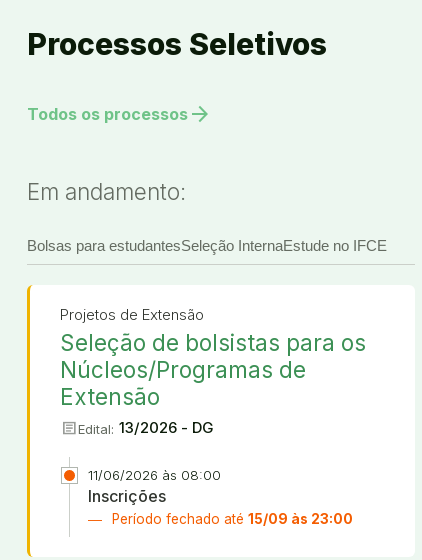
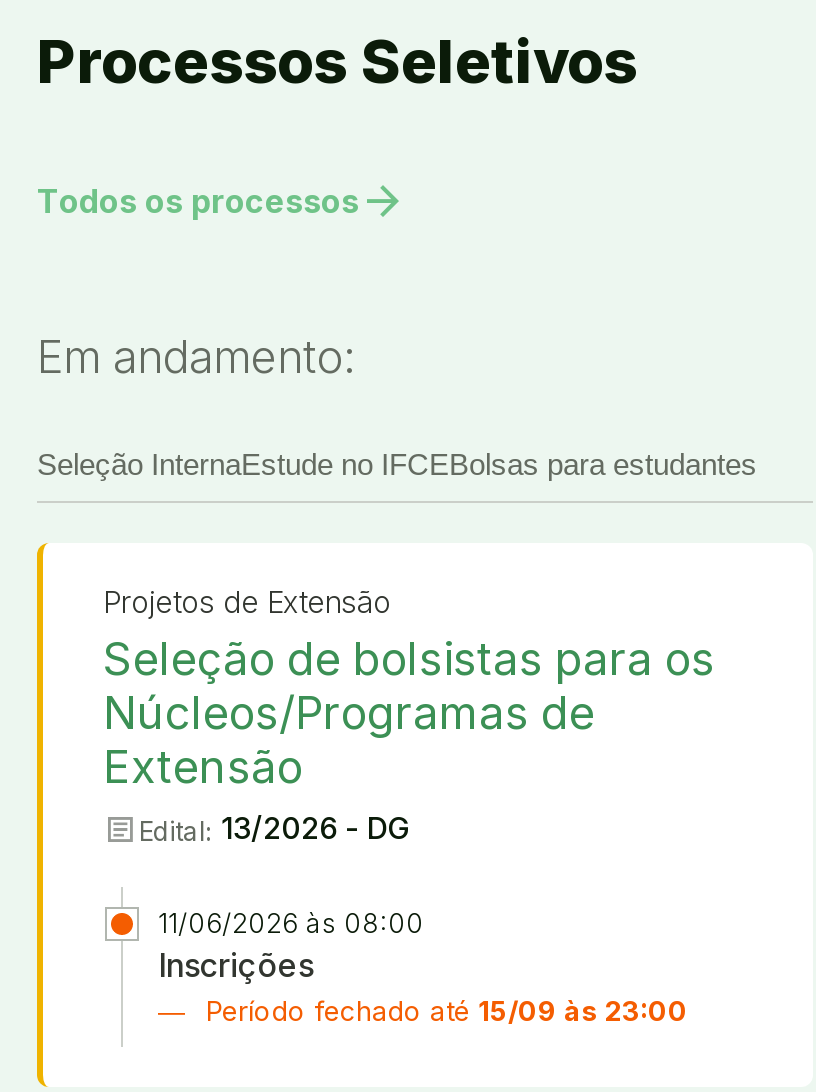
- Bolsas para estudantesSeleção InternaEstude no IFCE
+ Seleção InternaEstude no IFCEBolsas para estudantes
